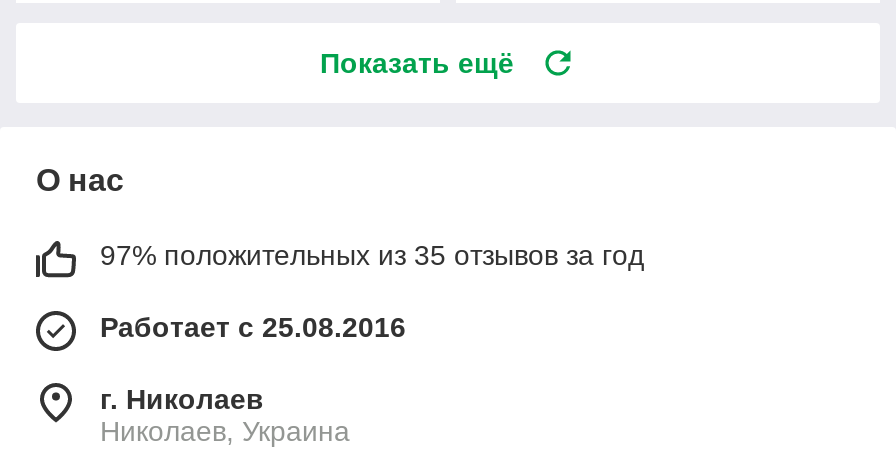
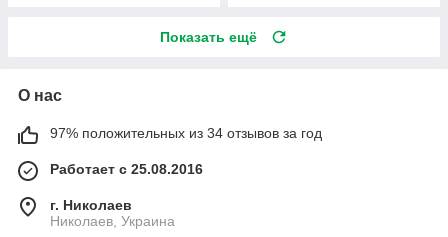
- 97% положительных из 35 отзывов за год
+ 97% положительных из 34 отзывов за год
